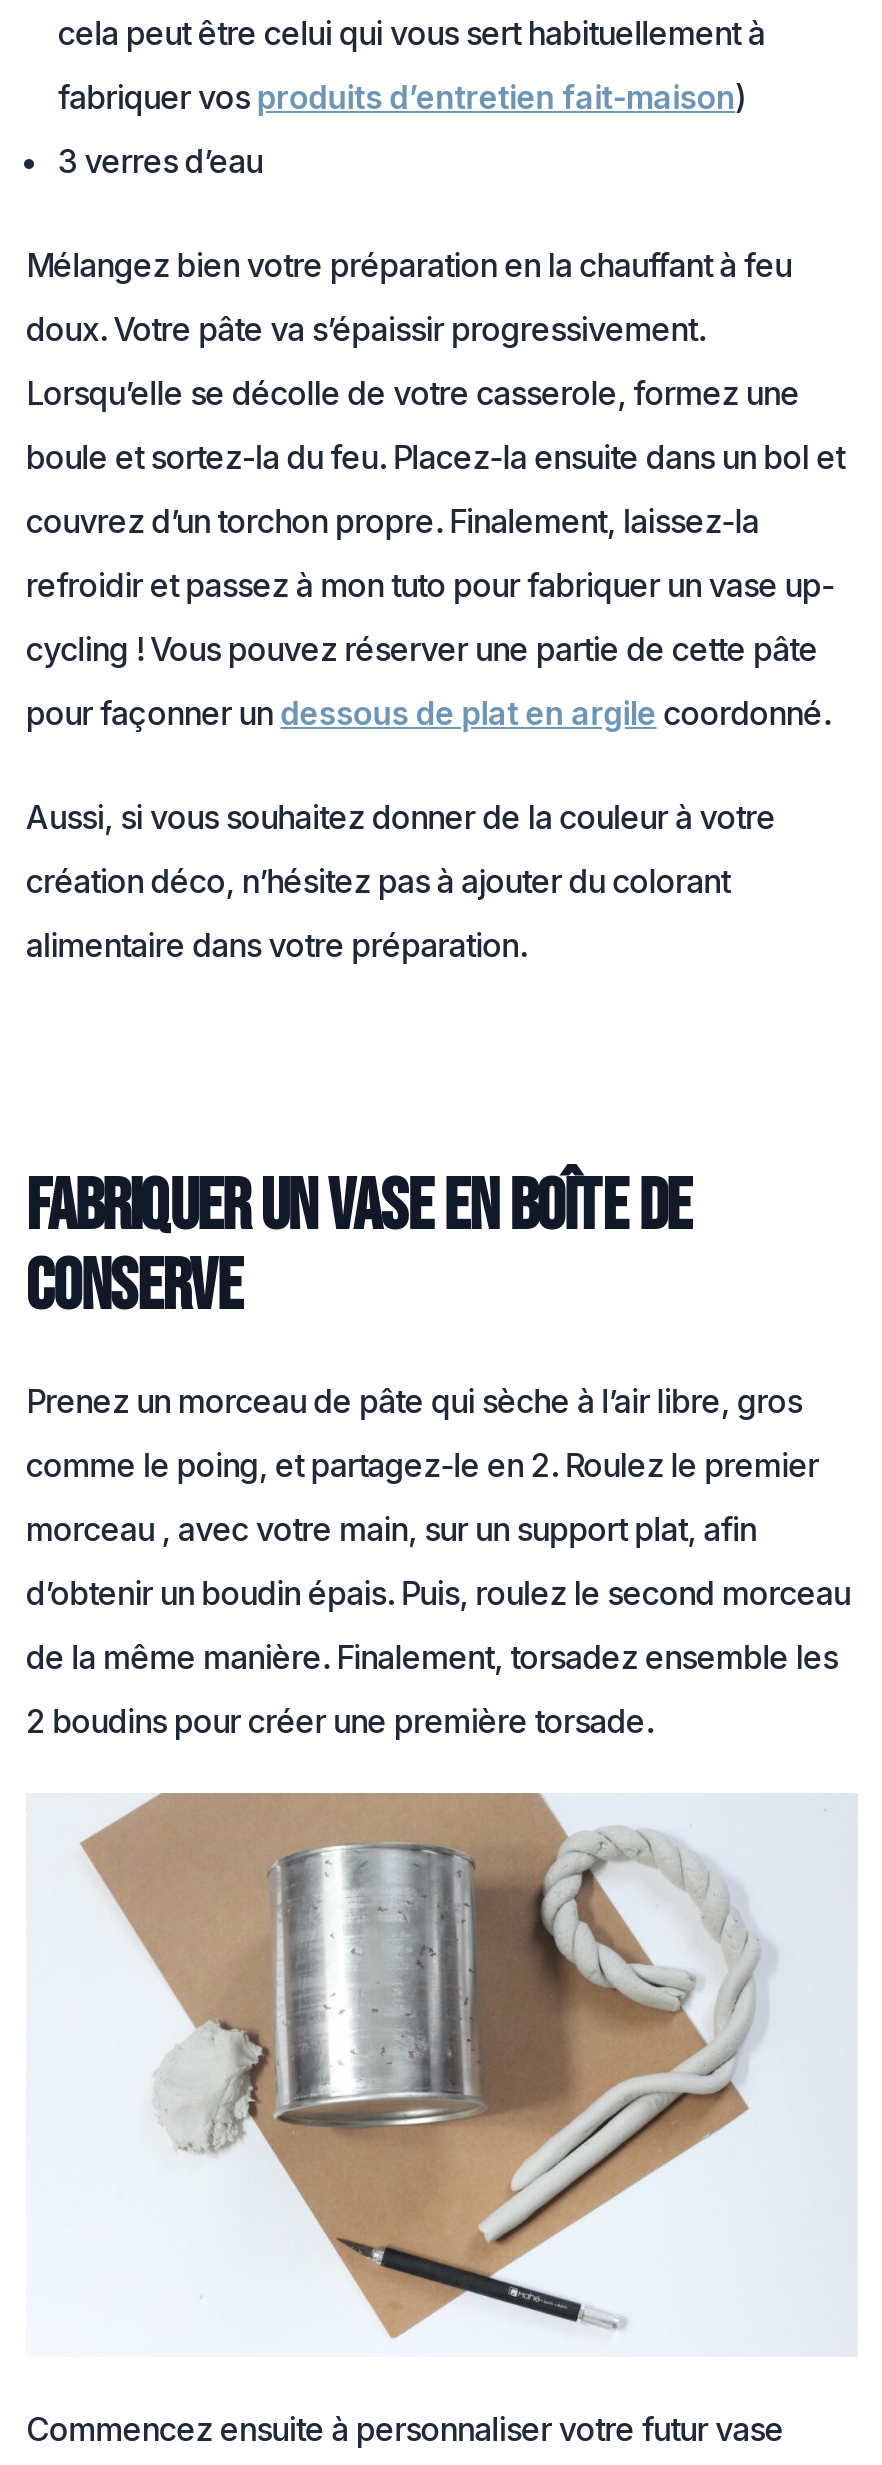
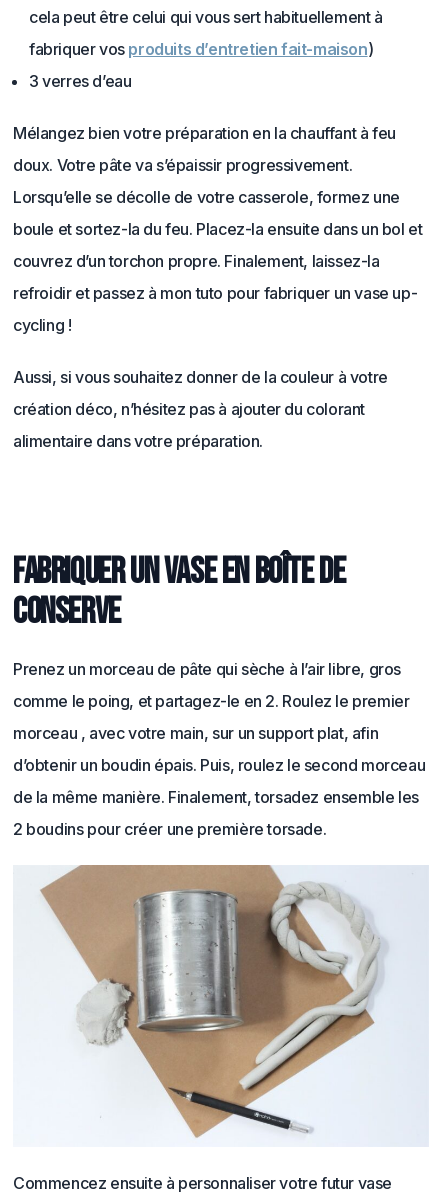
- cycling ! Vous pouvez réserver une partie de cette pâte
- pour façonner un dessous de plat en argile coordonné.
+ cycling !
